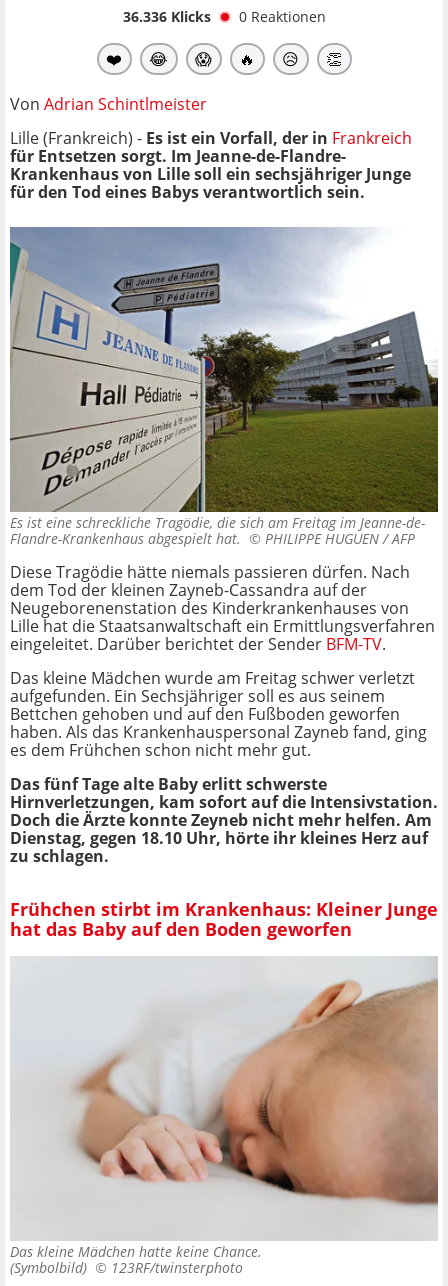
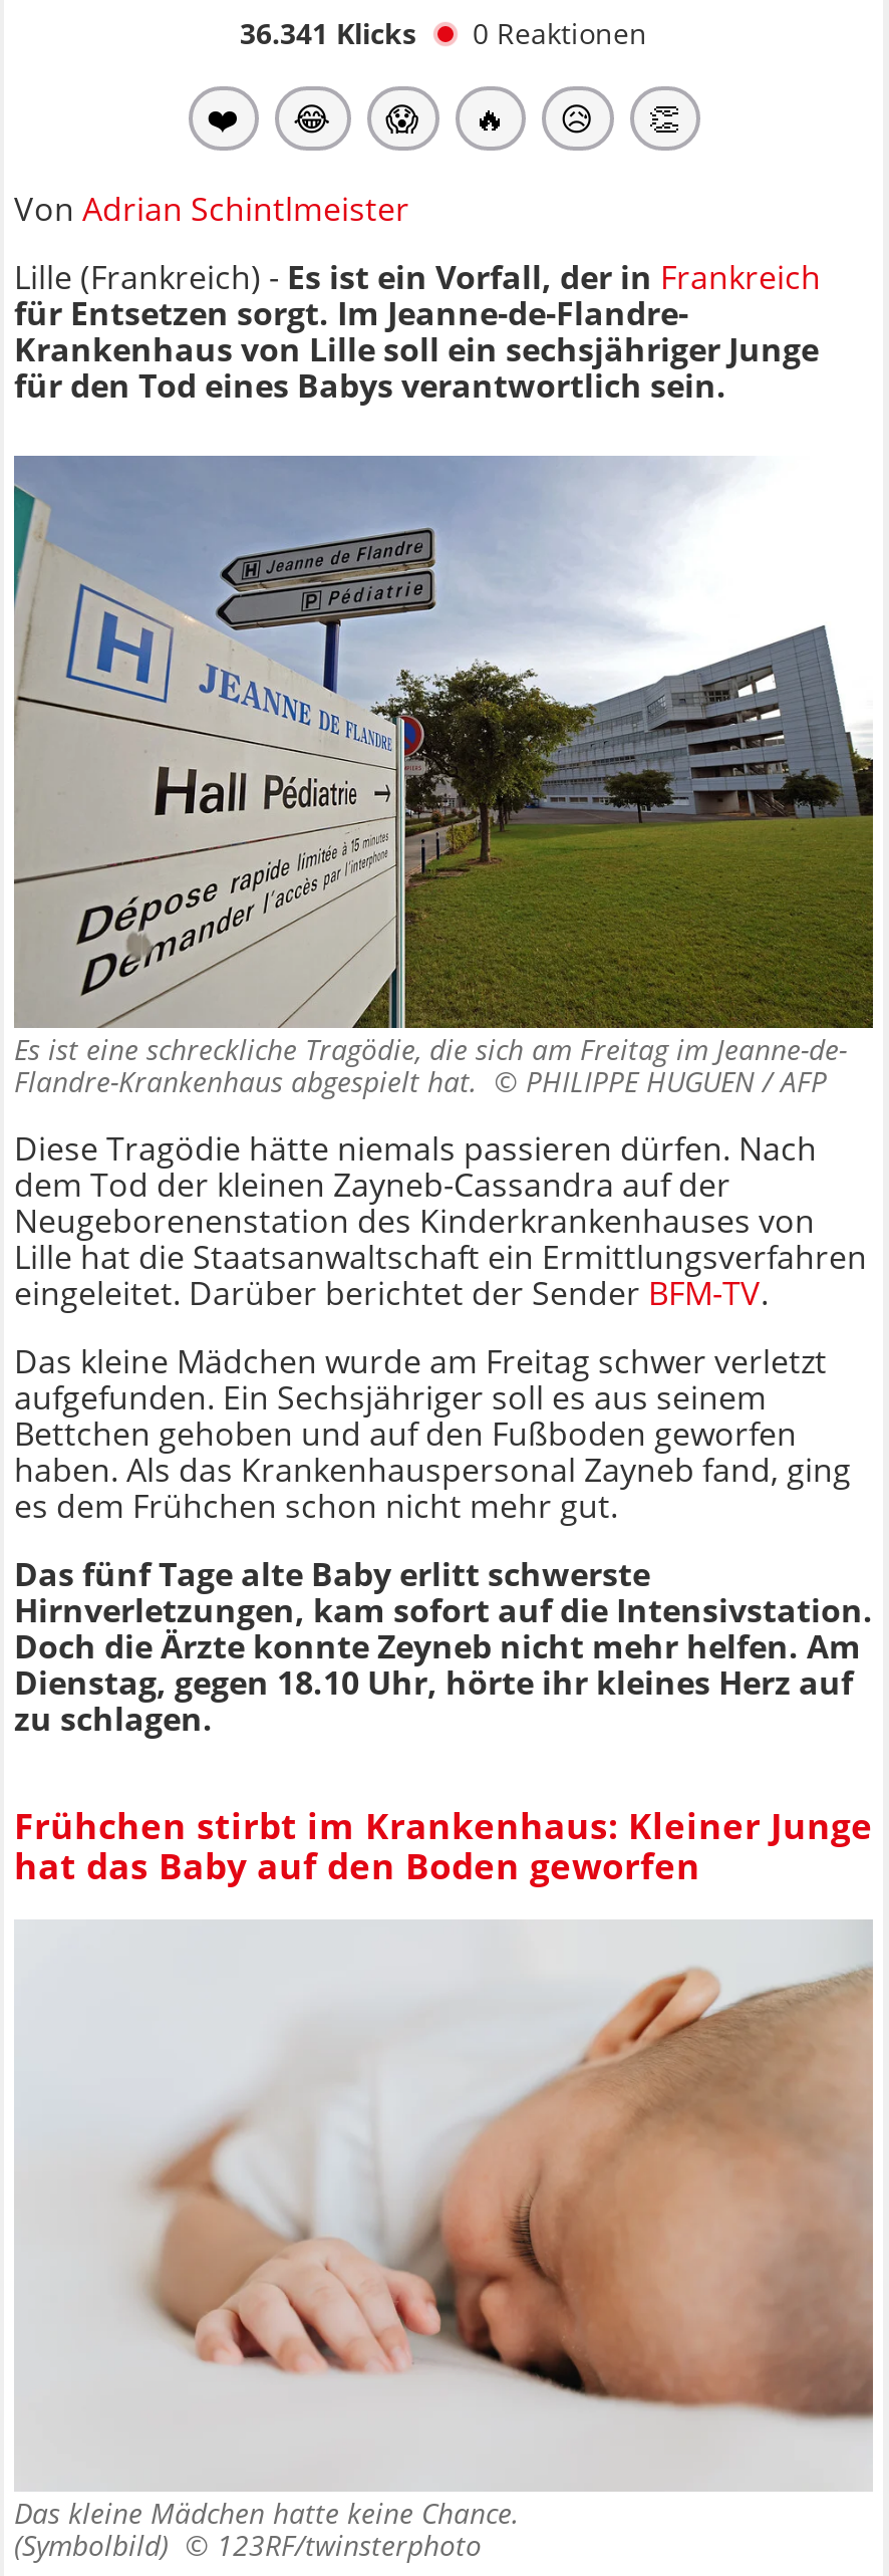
- 36.336 Klicks 0 Reaktionen
+ 36.341 Klicks 0 Reaktionen
